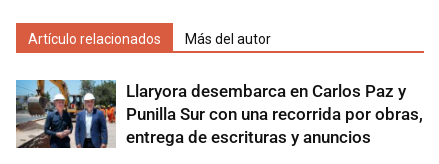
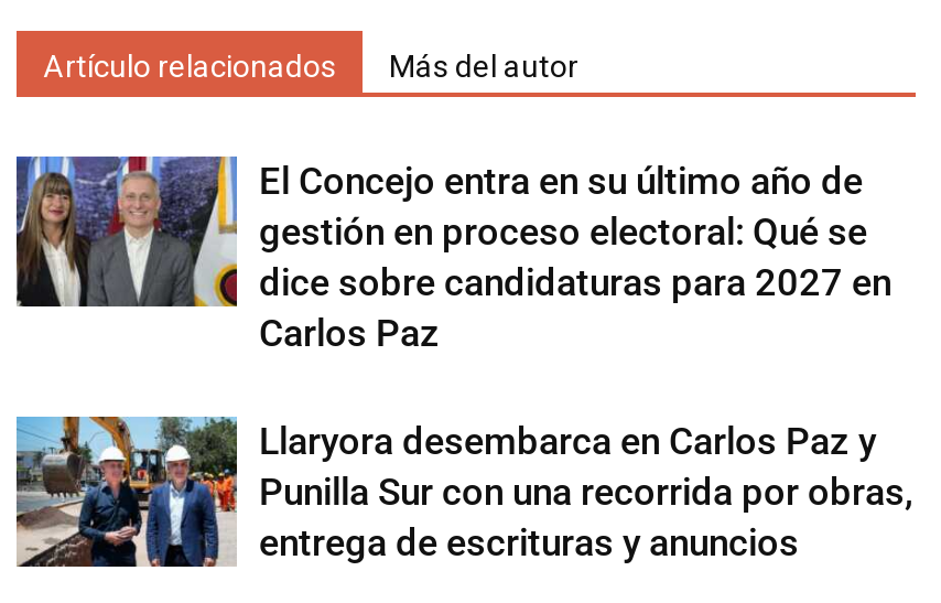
+ [image]
+ El Concejo entra en su último año de
+ gestión en proceso electoral: Qué se
+ dice sobre candidaturas para 2027 en
+ Carlos Paz
